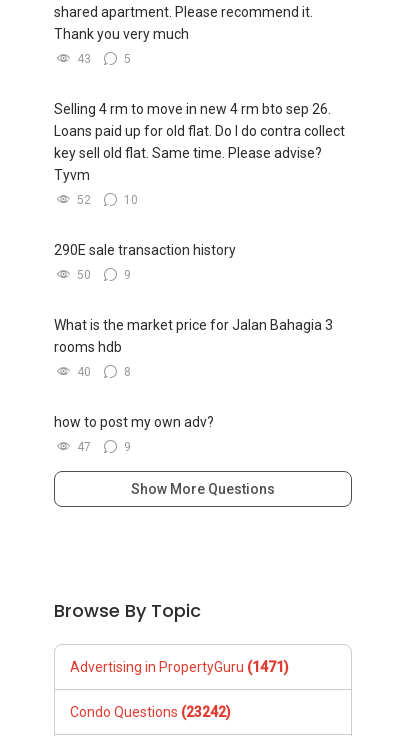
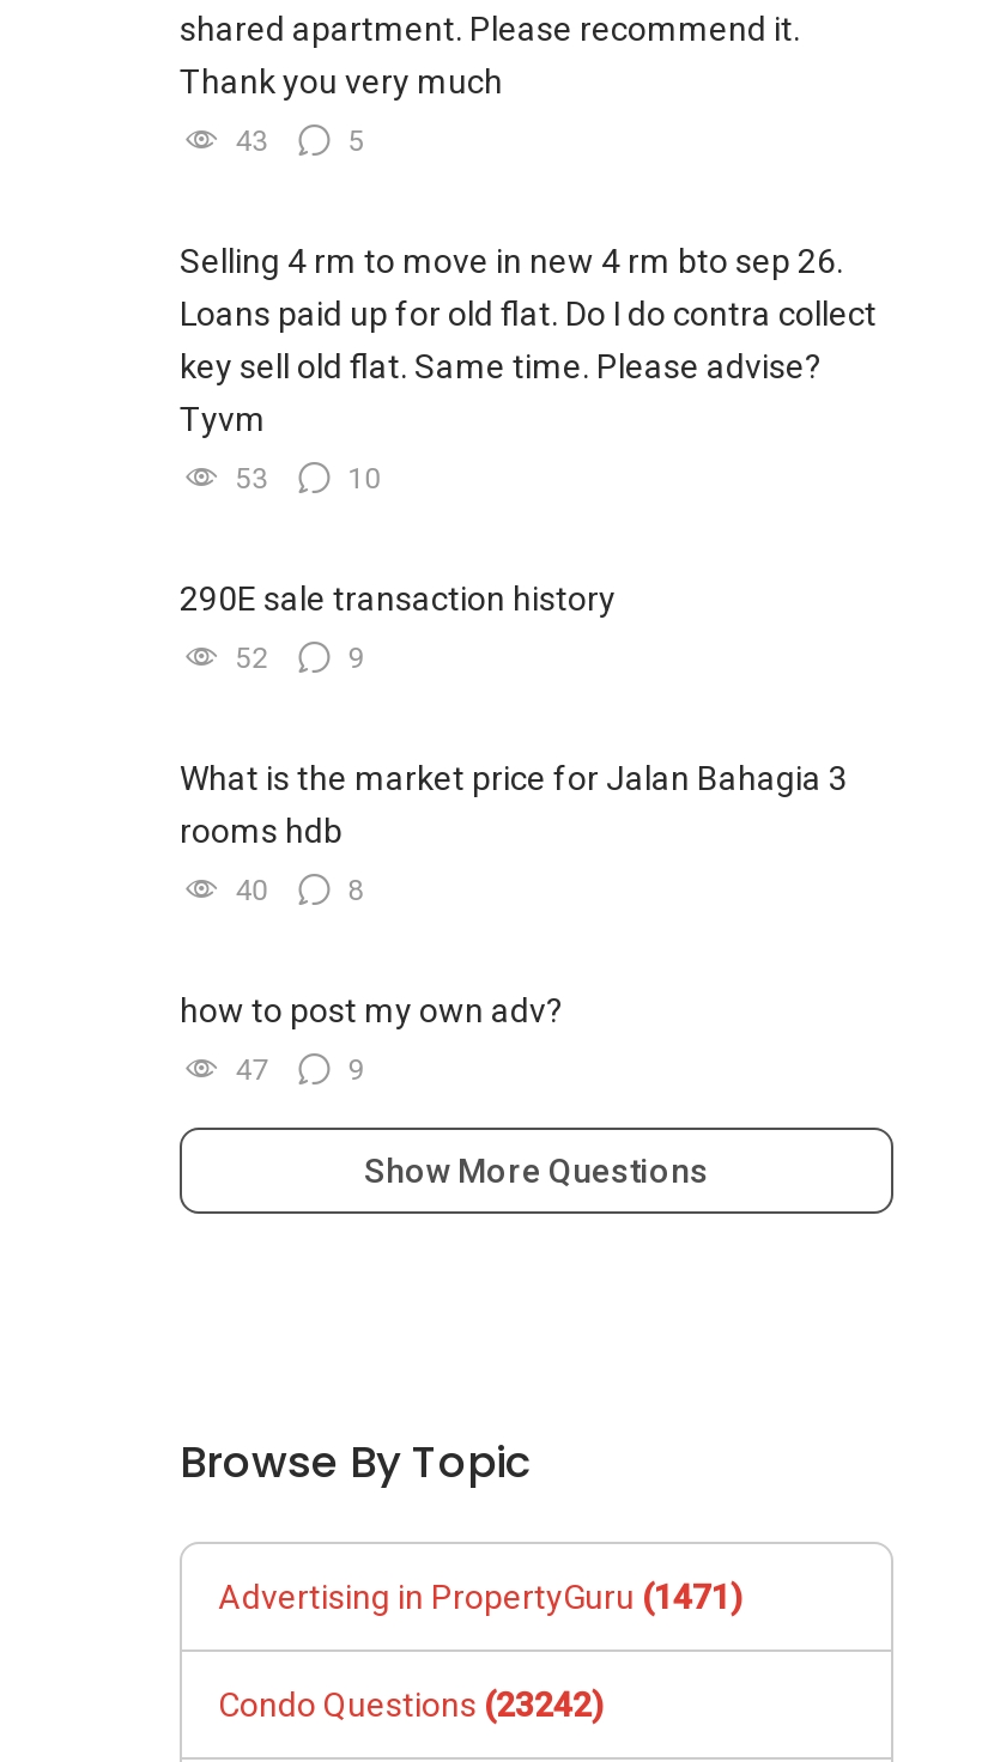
- 52
+ 53

- 50
+ 52
